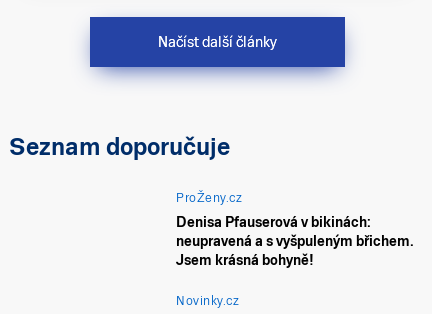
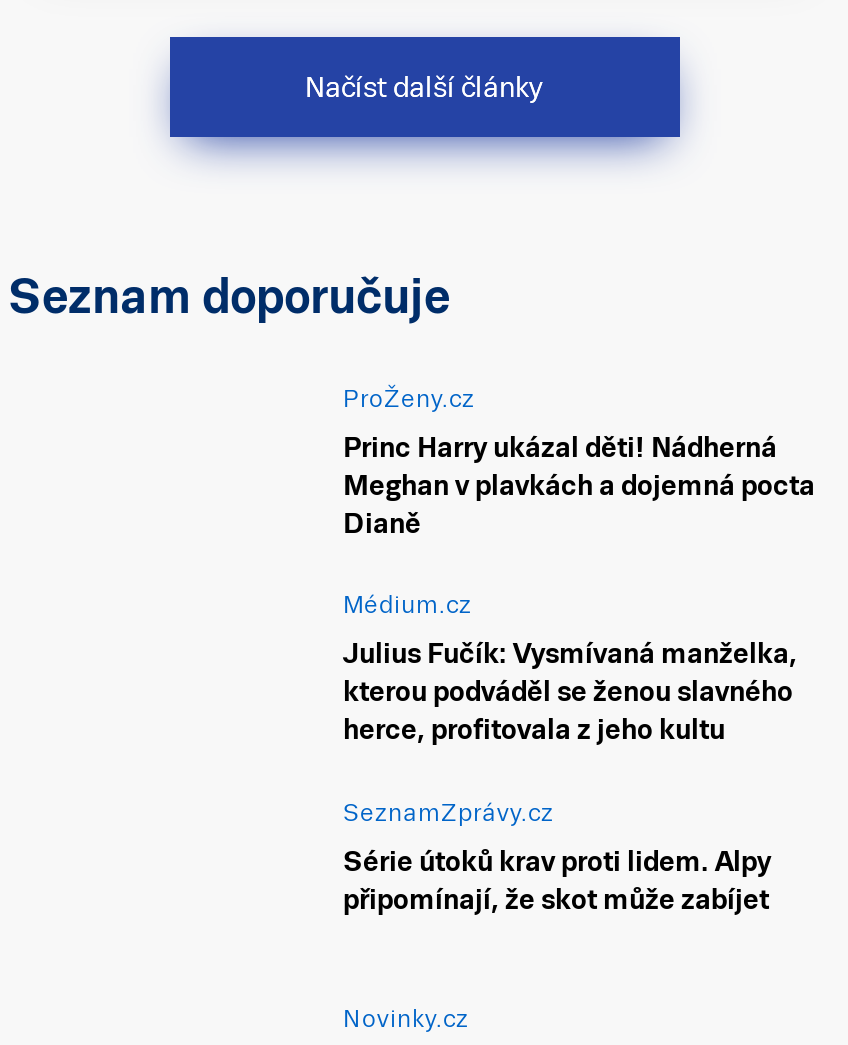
- Denisa Pfauserová v bikinách:
- neupravená a s vyšpuleným břichem.
- Jsem krásná bohyně!
+ Princ Harry ukázal děti! Nádherná
+ Meghan v plavkách a dojemná pocta
+ Dianě
+ Médium.cz
+ Julius Fučík: Vysmívaná manželka,
+ kterou podváděl se ženou slavného
+ herce, profitovala z jeho kultu
+ SeznamZprávy.cz
+ Série útoků krav proti lidem. Alpy
+ připomínají, že skot může zabíjet
